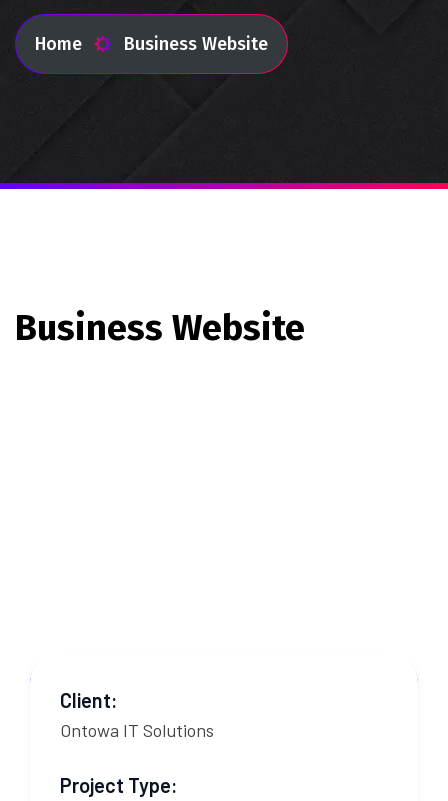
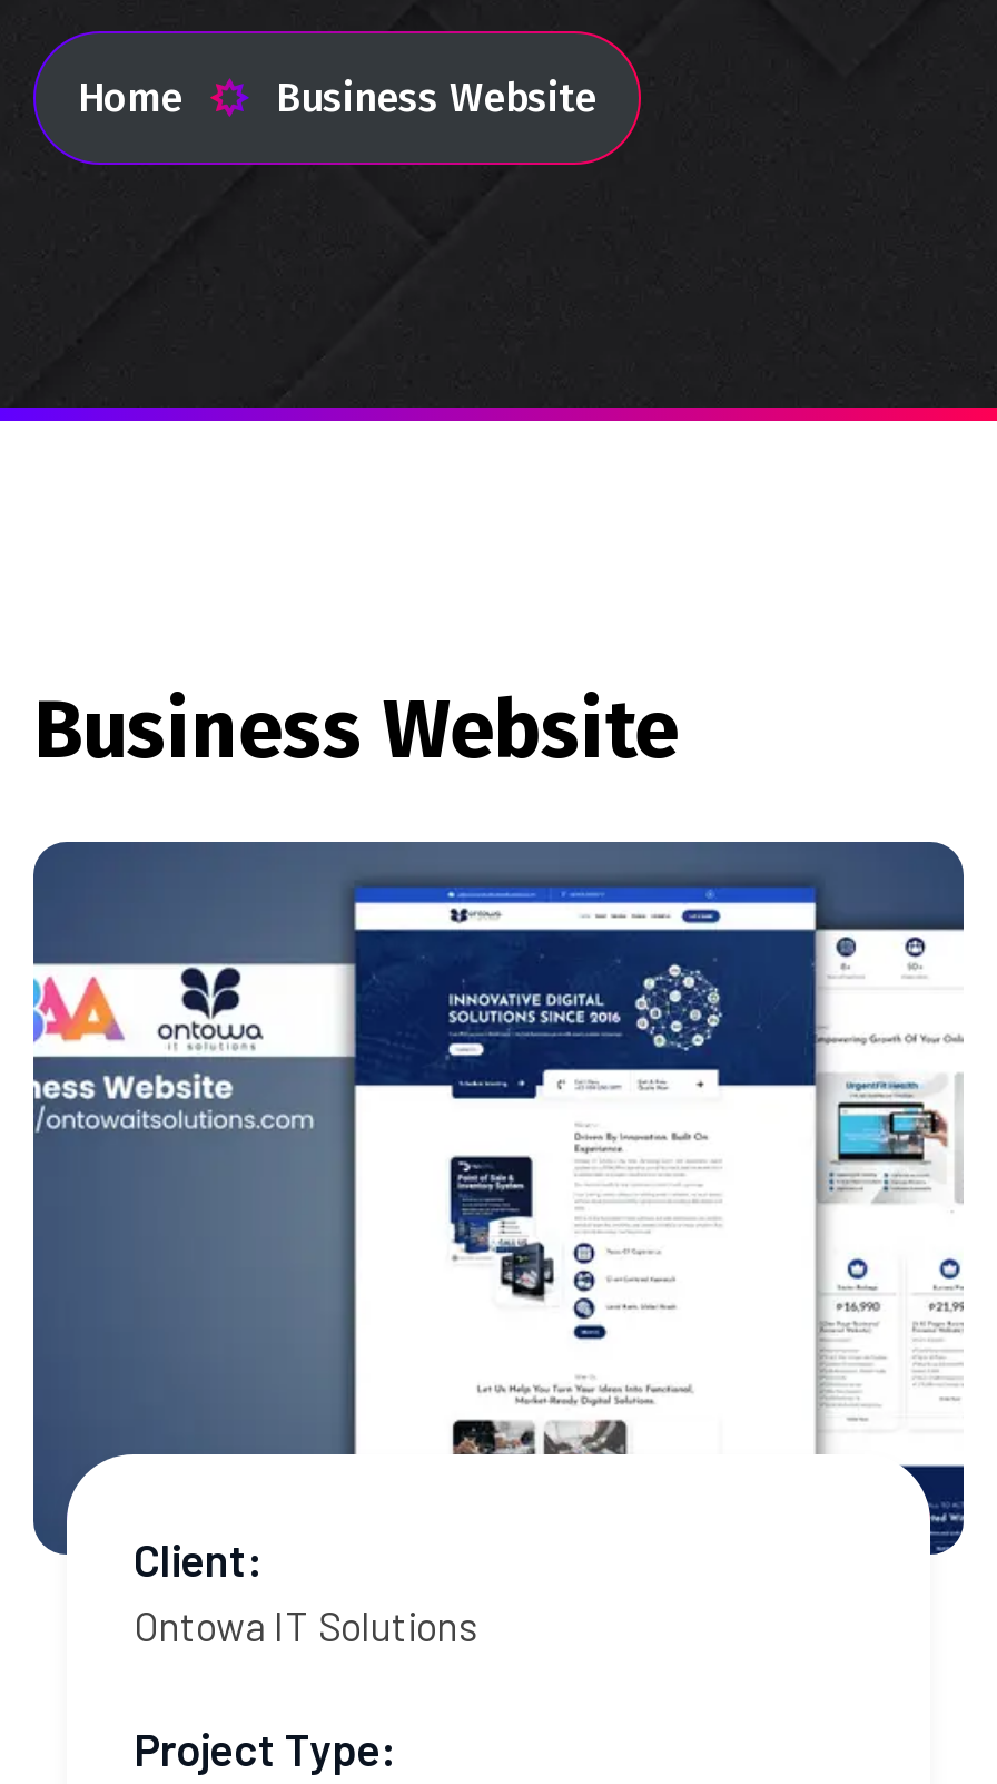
+ [image]
